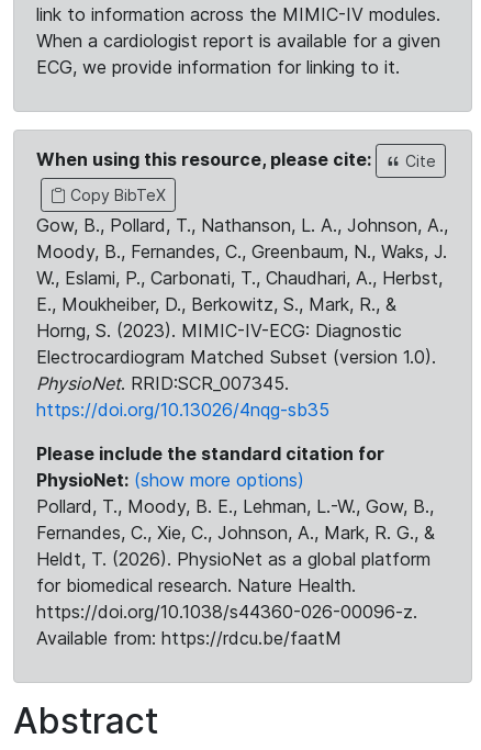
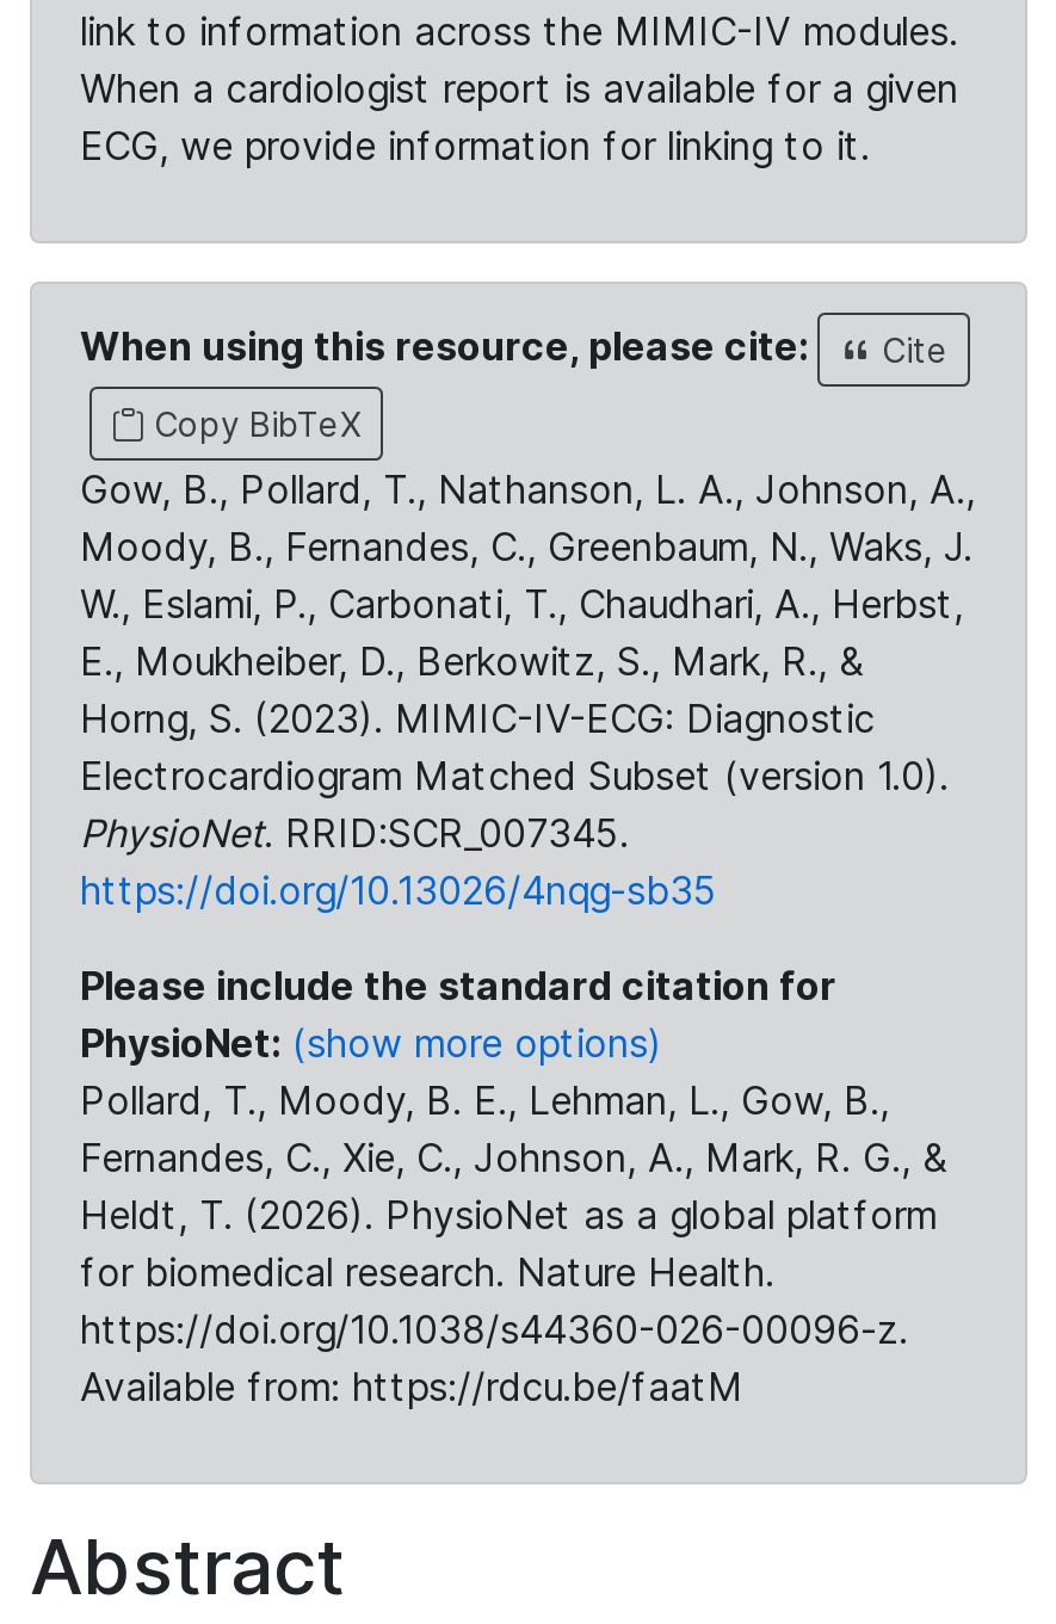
- Pollard, T., Moody, B. E., Lehman, L.-W., Gow, B.,
+ Pollard, T., Moody, B. E., Lehman, L., Gow, B.,
